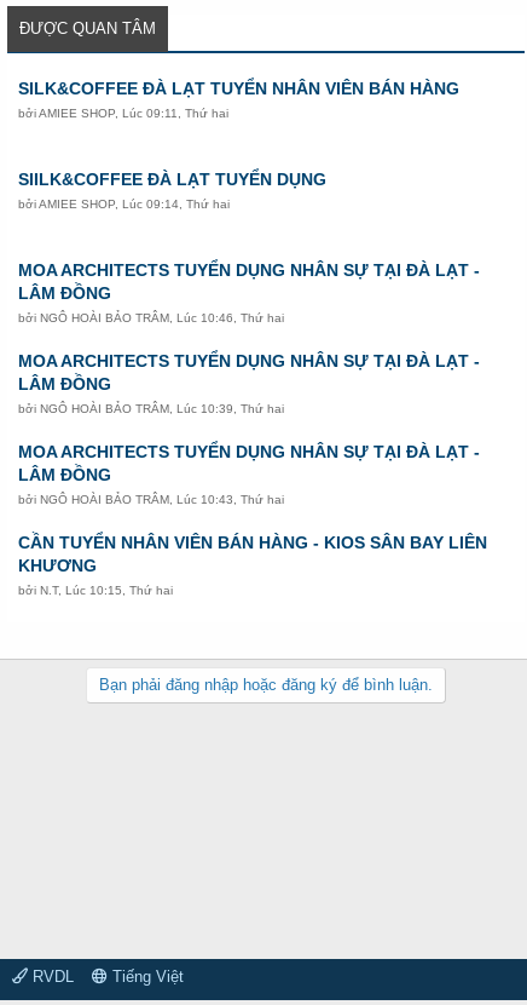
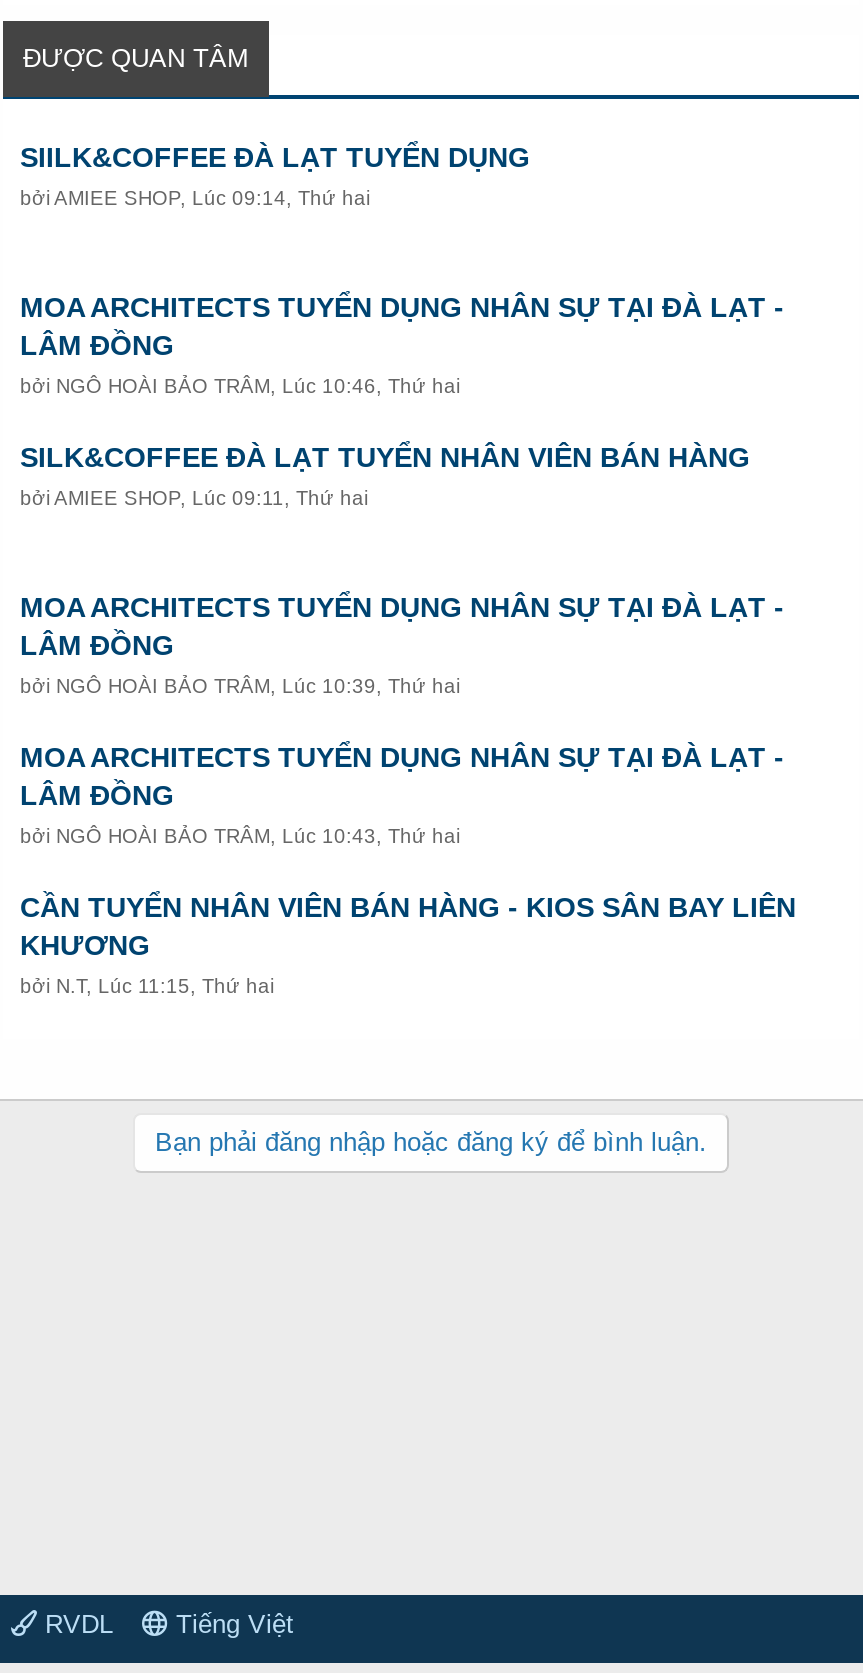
moved down: SILK&COFFEE ĐÀ LẠT TUYỂN NHÂN VIÊN BÁN HÀNG | bởi AMIEE SHOP, Lúc 09:11, Thứ hai

moved up: SIILK&COFFEE ĐÀ LẠT TUYỂN DỤNG | bởi AMIEE SHOP, Lúc 09:14, Thứ hai | MOA ARCHITECTS TUYỂN DỤNG NHÂN SỰ TẠI ĐÀ LẠT - | LÂM ĐỒNG | bởi NGÔ HOÀI BẢO TRÂM, Lúc 10:46, Thứ hai

- bởi N.T, Lúc 10:15, Thứ hai
+ bởi N.T, Lúc 11:15, Thứ hai
